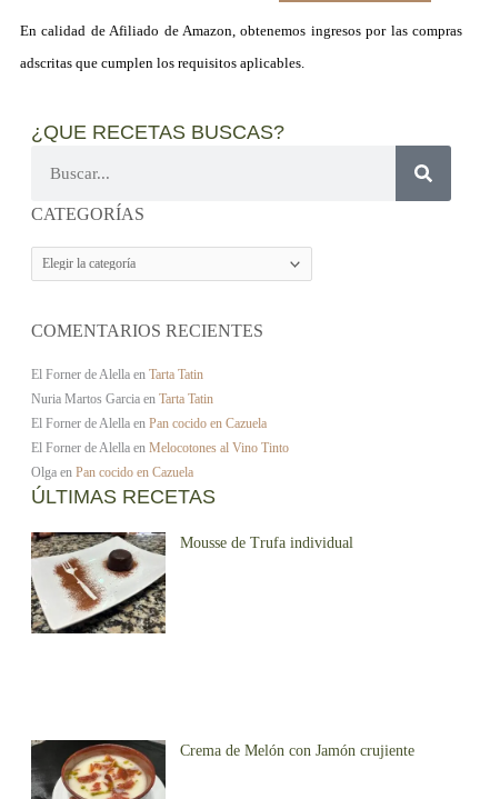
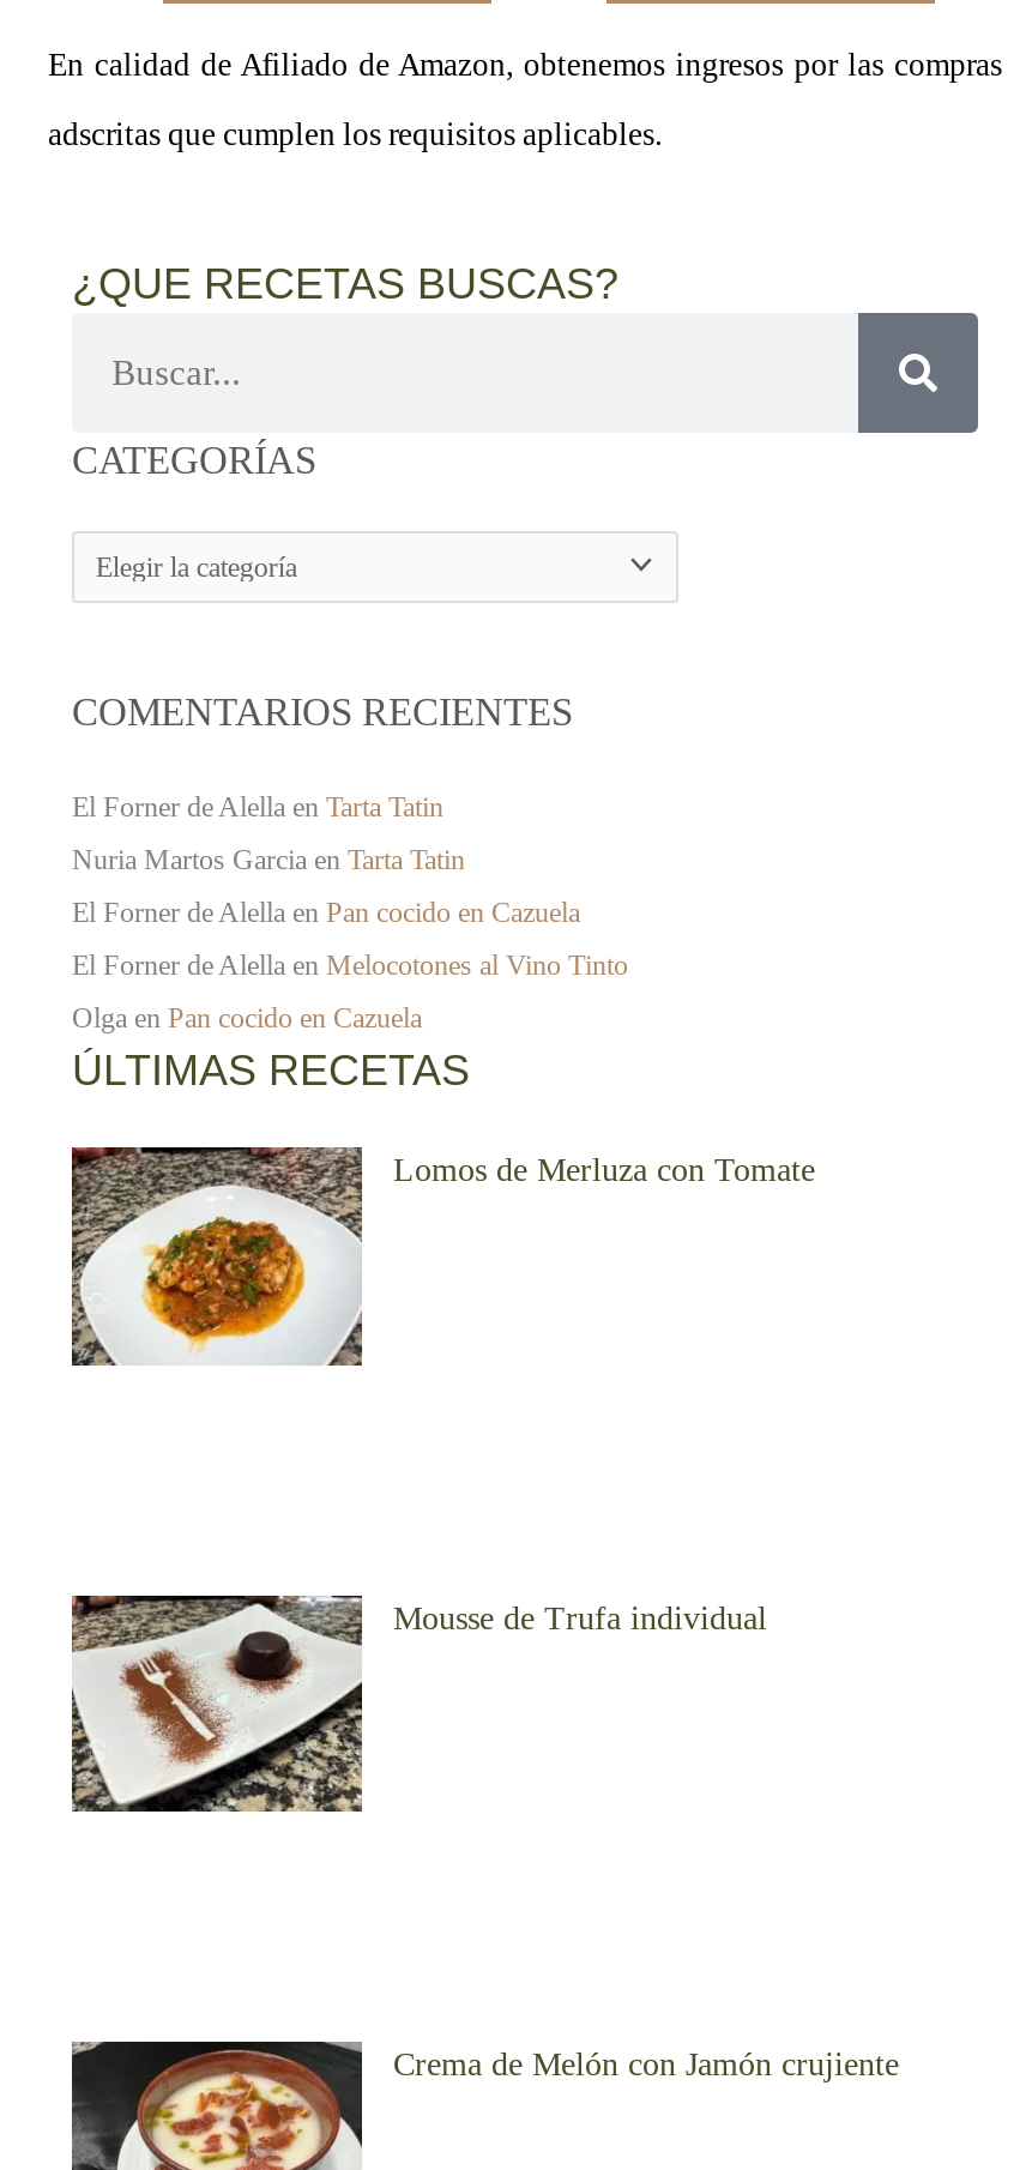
+ [image]
+ Lomos de Merluza con Tomate
